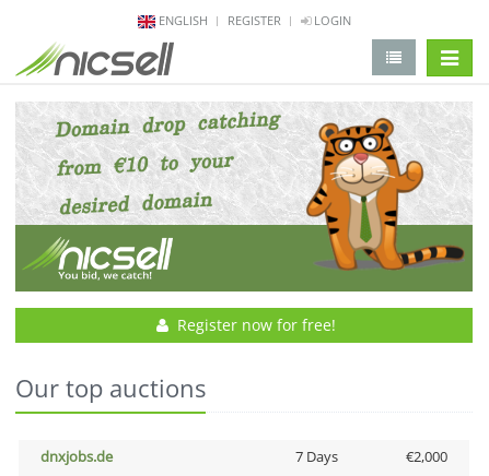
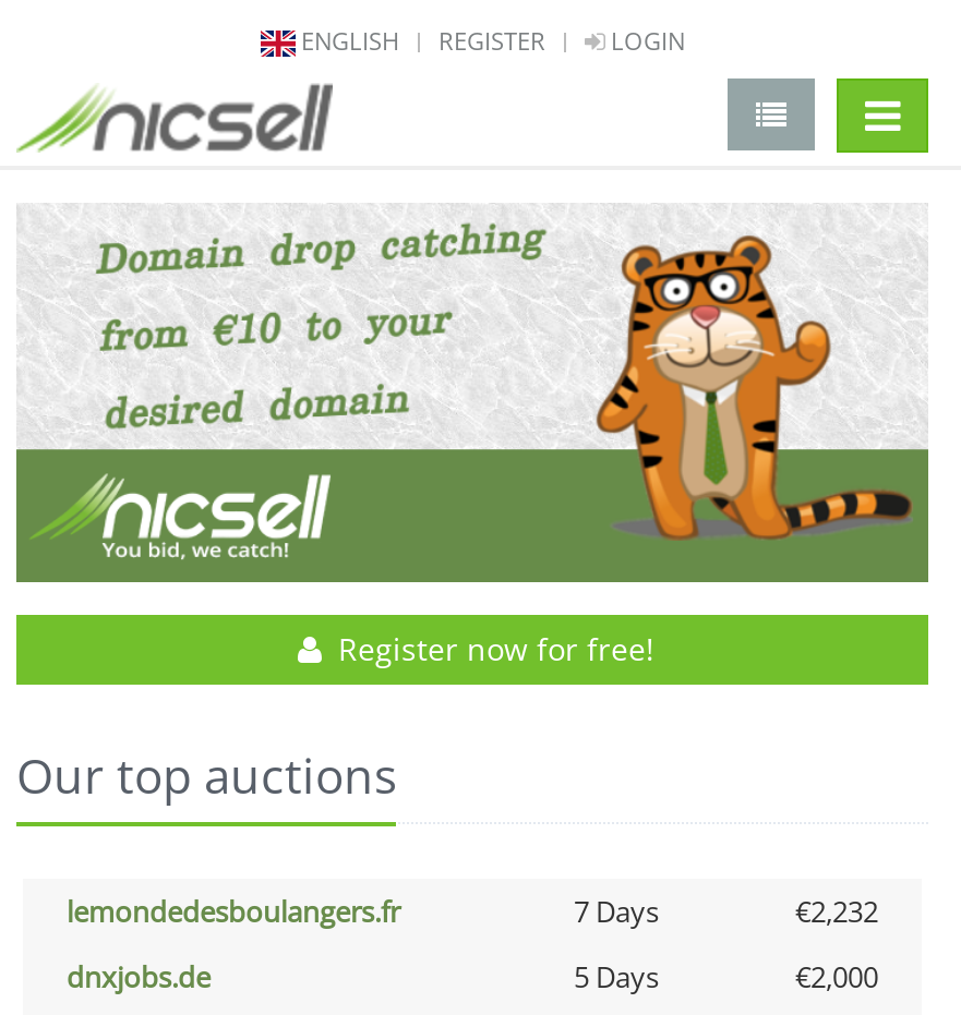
+ lemondedesboulangers.fr
+ 7 Days
+ €2,232

- 7 Days
+ 5 Days
